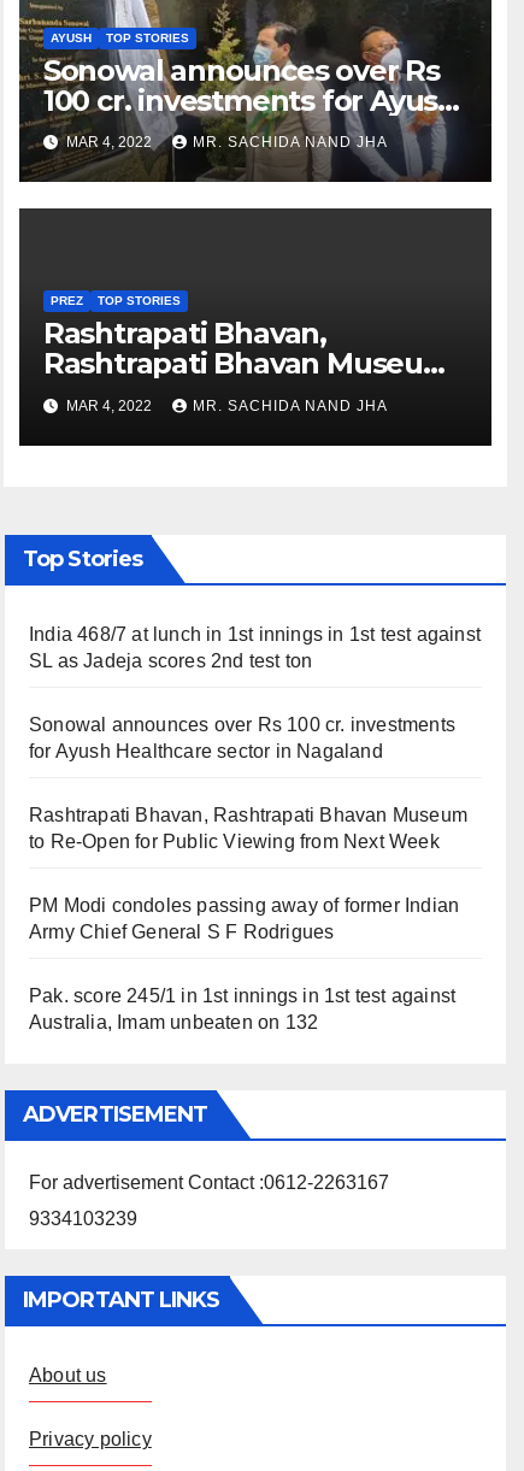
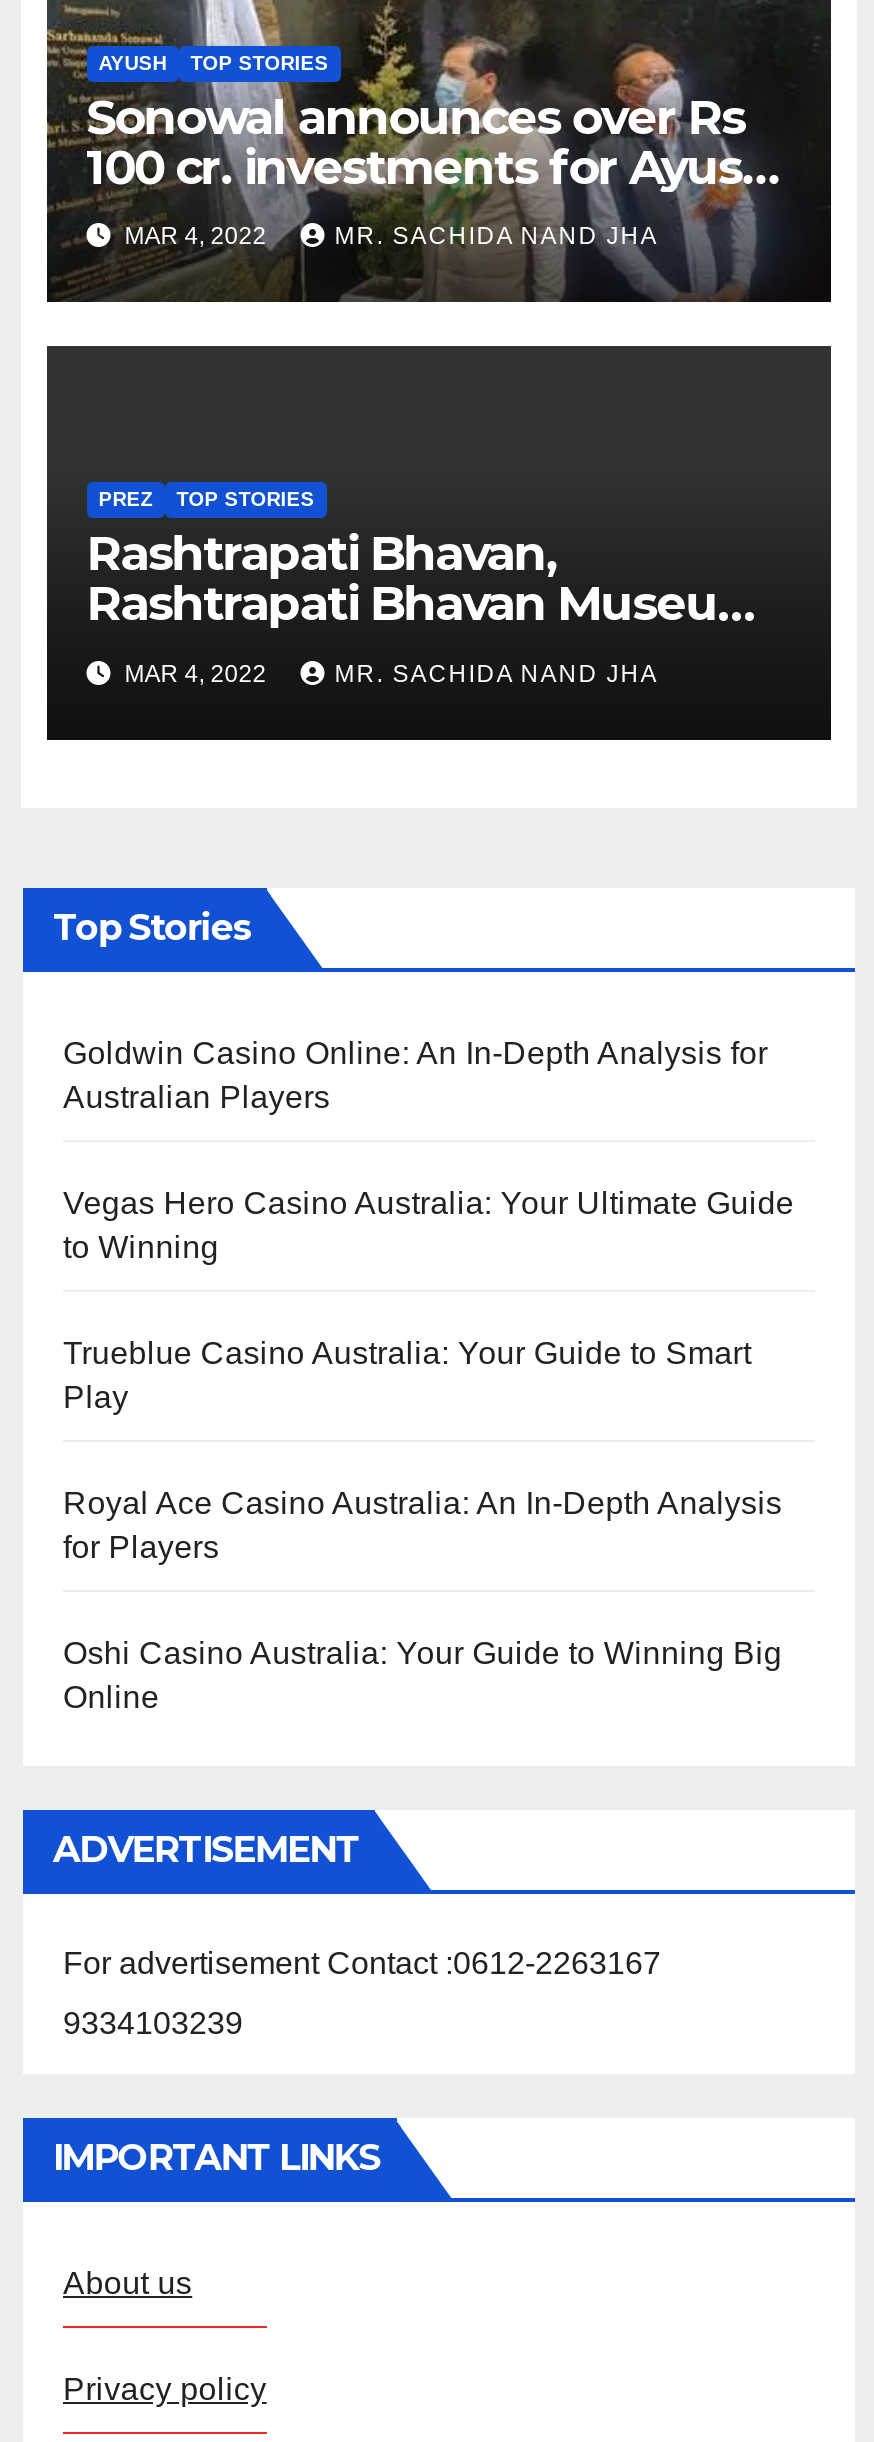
- India 468/7 at lunch in 1st innings in 1st test against
- SL as Jadeja scores 2nd test ton
+ Goldwin Casino Online: An In-Depth Analysis for
+ Australian Players

- Sonowal announces over Rs 100 cr. investments
- for Ayush Healthcare sector in Nagaland
+ Vegas Hero Casino Australia: Your Ultimate Guide
+ to Winning

- Rashtrapati Bhavan, Rashtrapati Bhavan Museum
- to Re-Open for Public Viewing from Next Week
+ Trueblue Casino Australia: Your Guide to Smart
+ Play

- PM Modi condoles passing away of former Indian
- Army Chief General S F Rodrigues
+ Royal Ace Casino Australia: An In-Depth Analysis
+ for Players

- Pak. score 245/1 in 1st innings in 1st test against
- Australia, Imam unbeaten on 132
+ Oshi Casino Australia: Your Guide to Winning Big
+ Online
